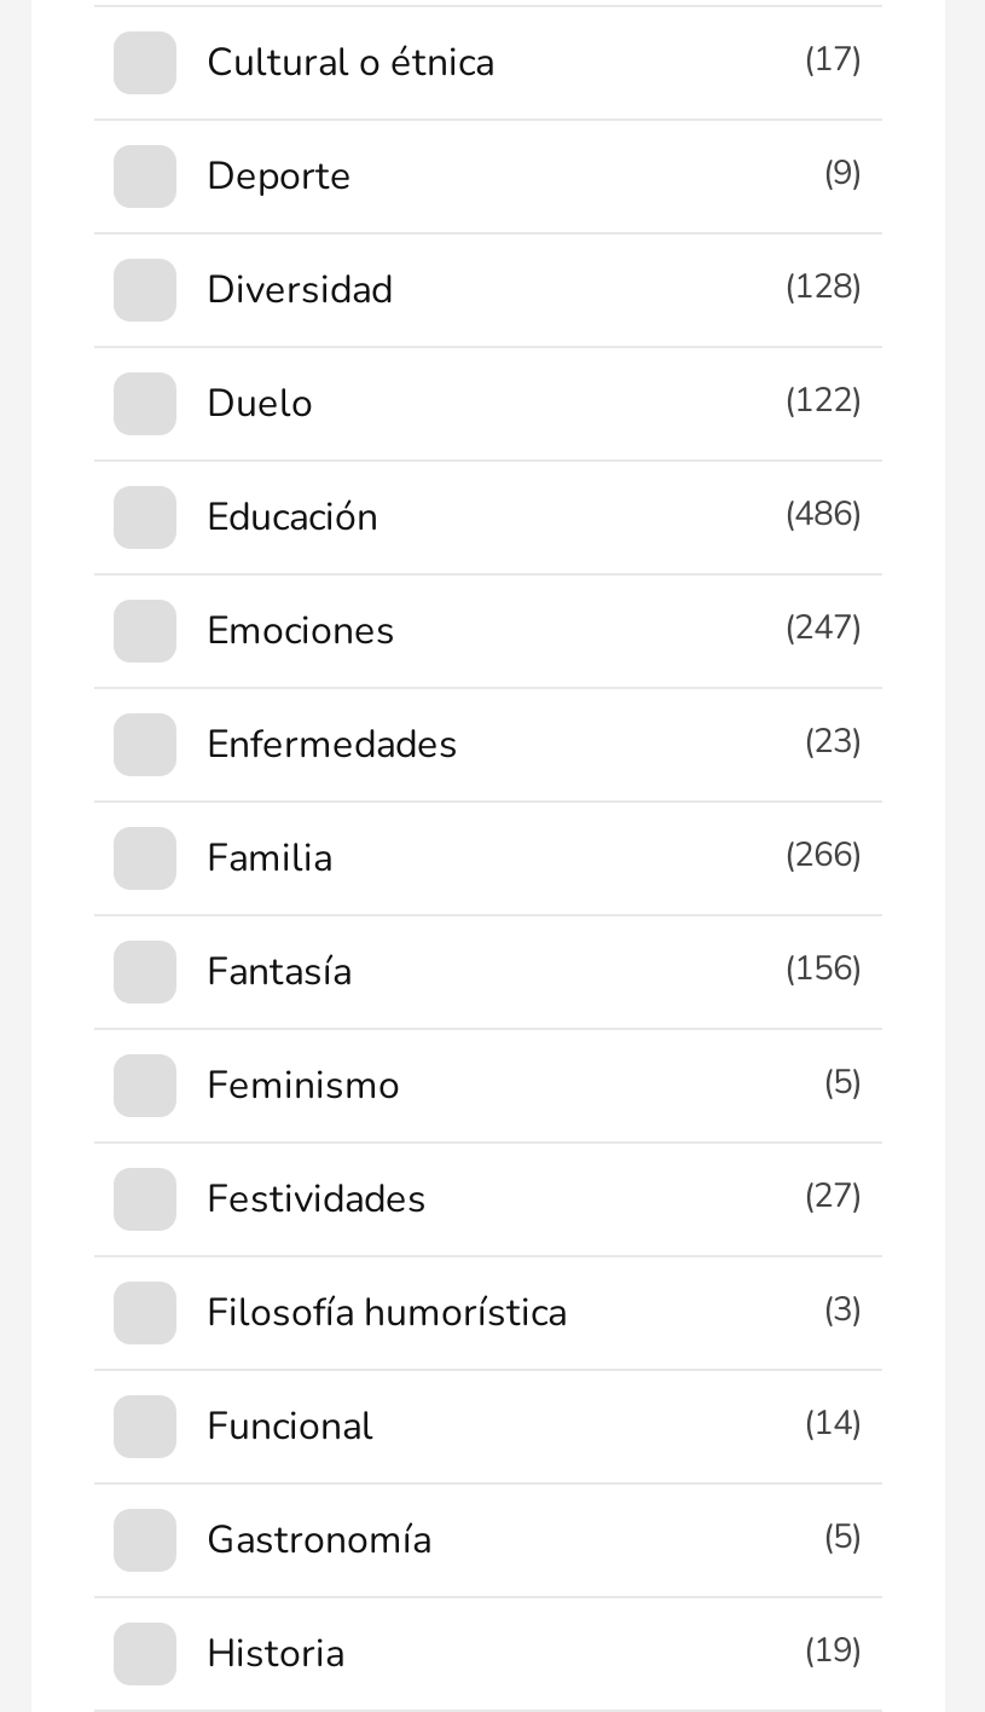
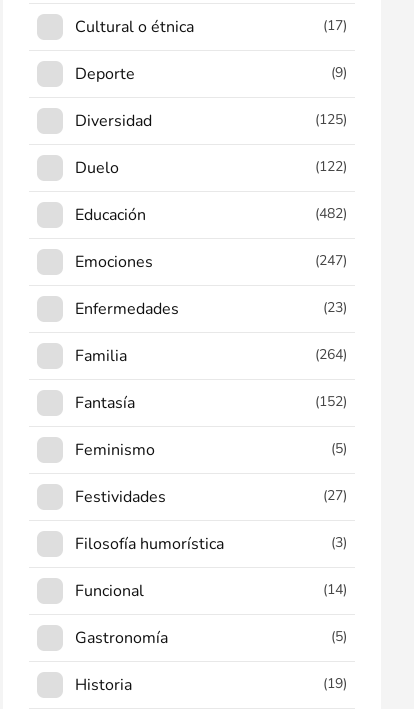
- (128)
+ (125)

- (486)
+ (482)

- (266)
+ (264)

- (156)
+ (152)
